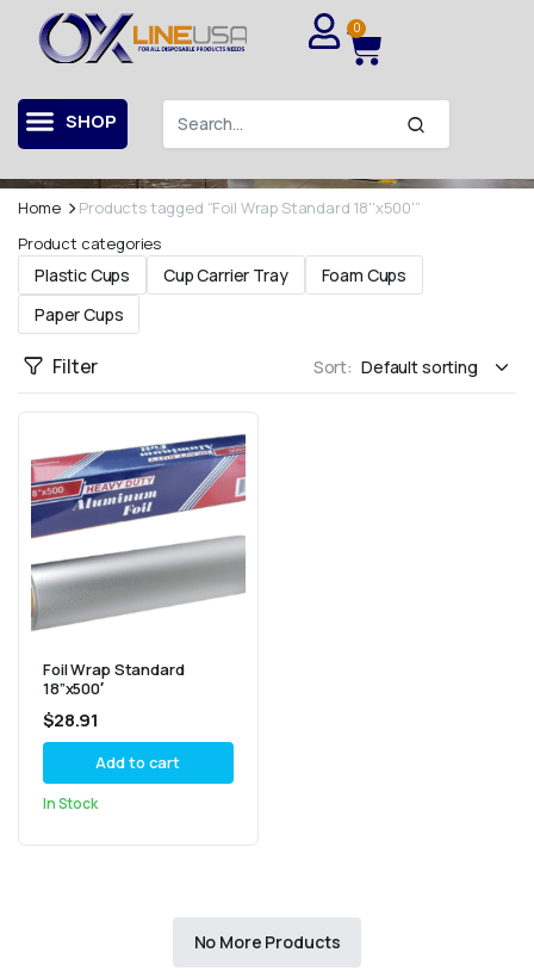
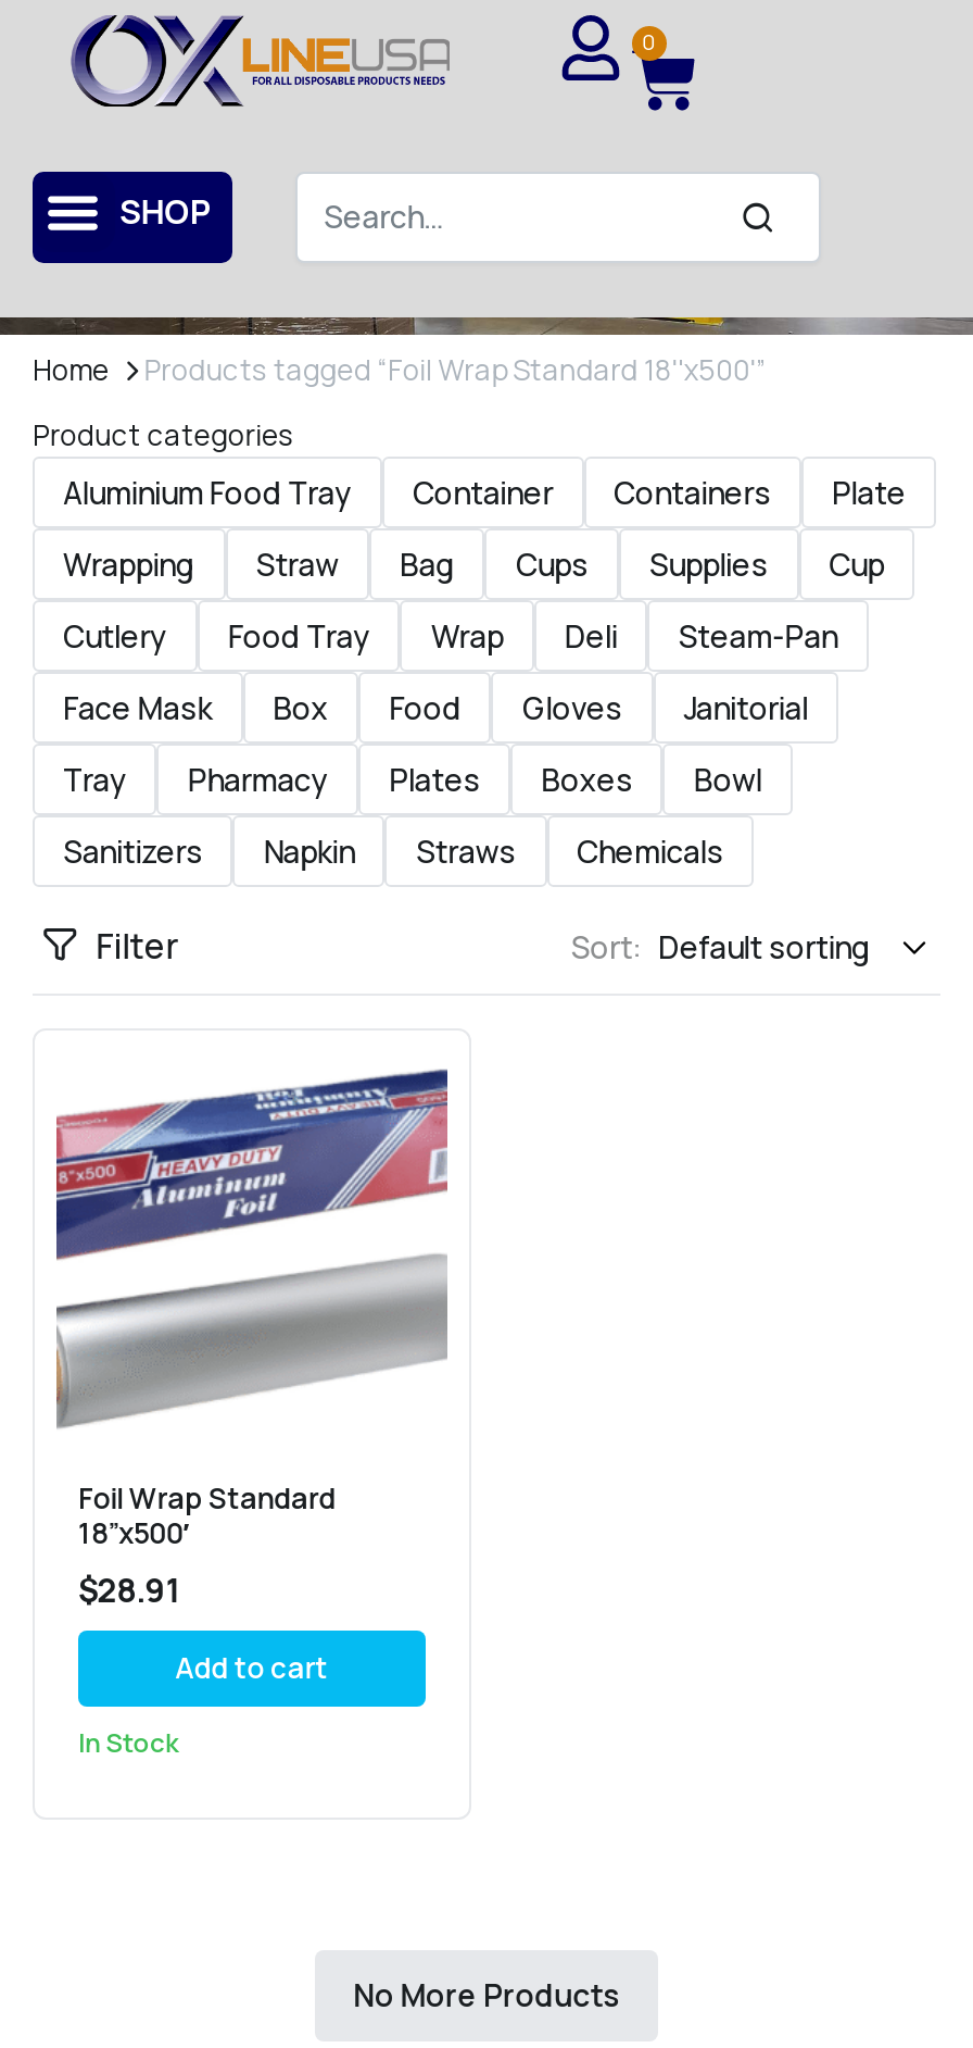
- Plastic Cups
- Cup Carrier Tray
- Foam Cups
- Paper Cups
+ Aluminium Food Tray
+ Container
+ Containers
+ Plate
+ Wrapping
+ Straw
+ Bag
+ Cups
+ Supplies
+ Cup
+ Cutlery
+ Food Tray
+ Wrap
+ Deli
+ Steam-Pan
+ Face Mask
+ Box
+ Food
+ Gloves
+ Janitorial
+ Tray
+ Pharmacy
+ Plates
+ Boxes
+ Bowl
+ Sanitizers
+ Napkin
+ Straws
+ Chemicals
